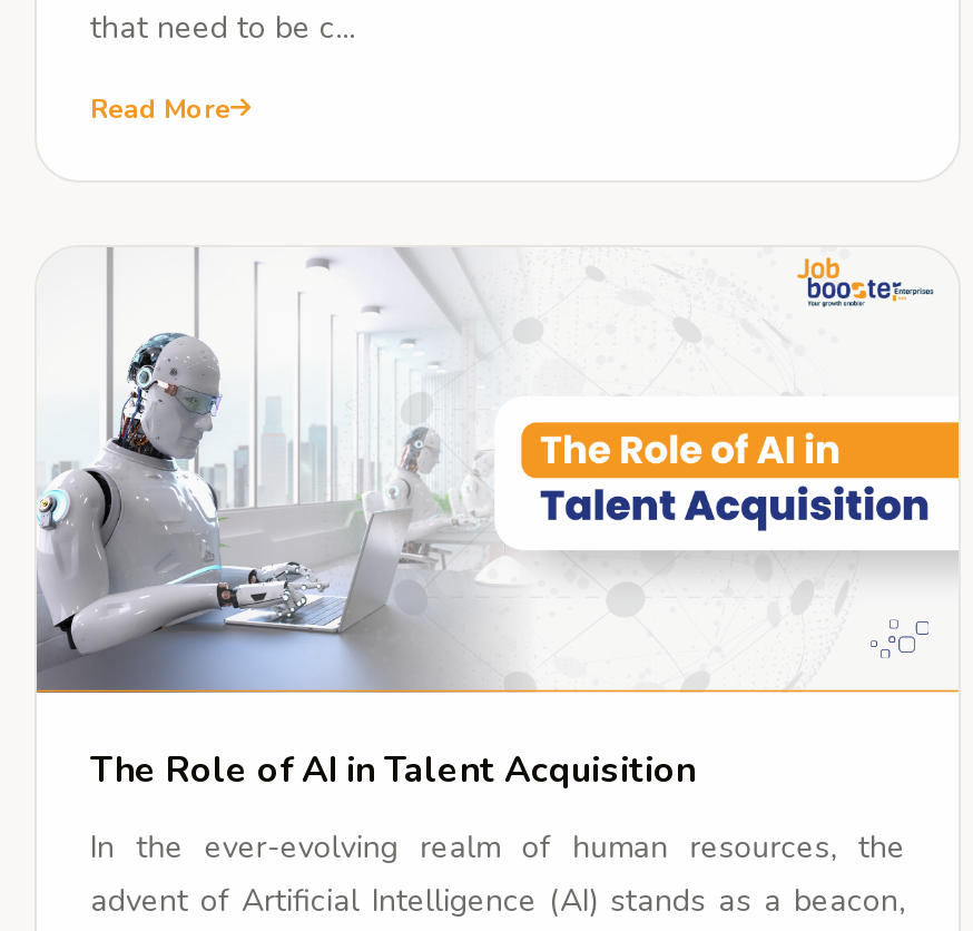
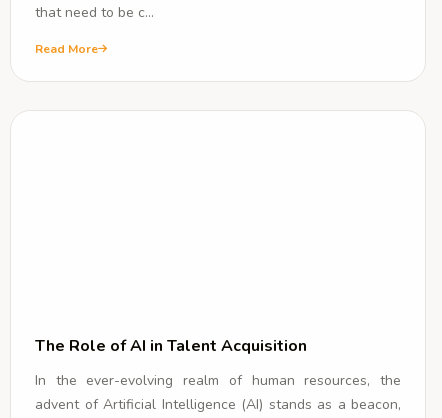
- [image]
